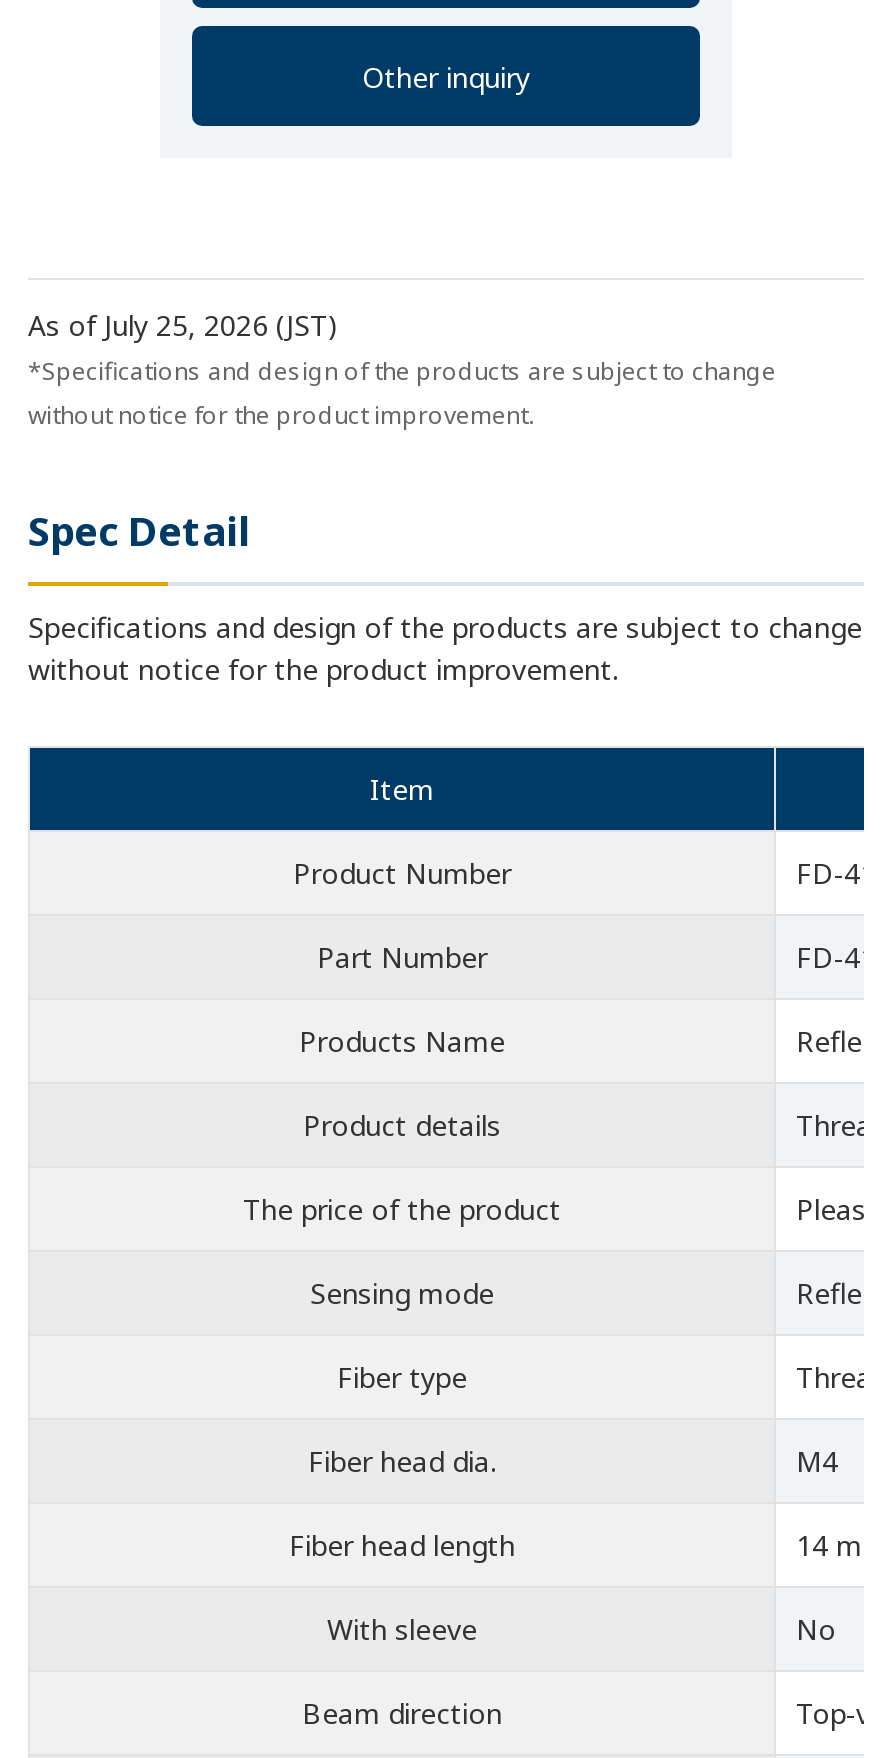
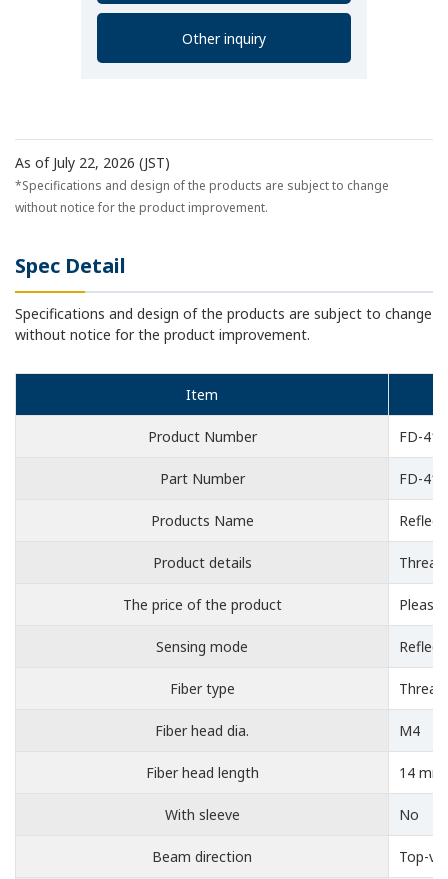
- As of July 25, 2026 (JST)
+ As of July 22, 2026 (JST)
